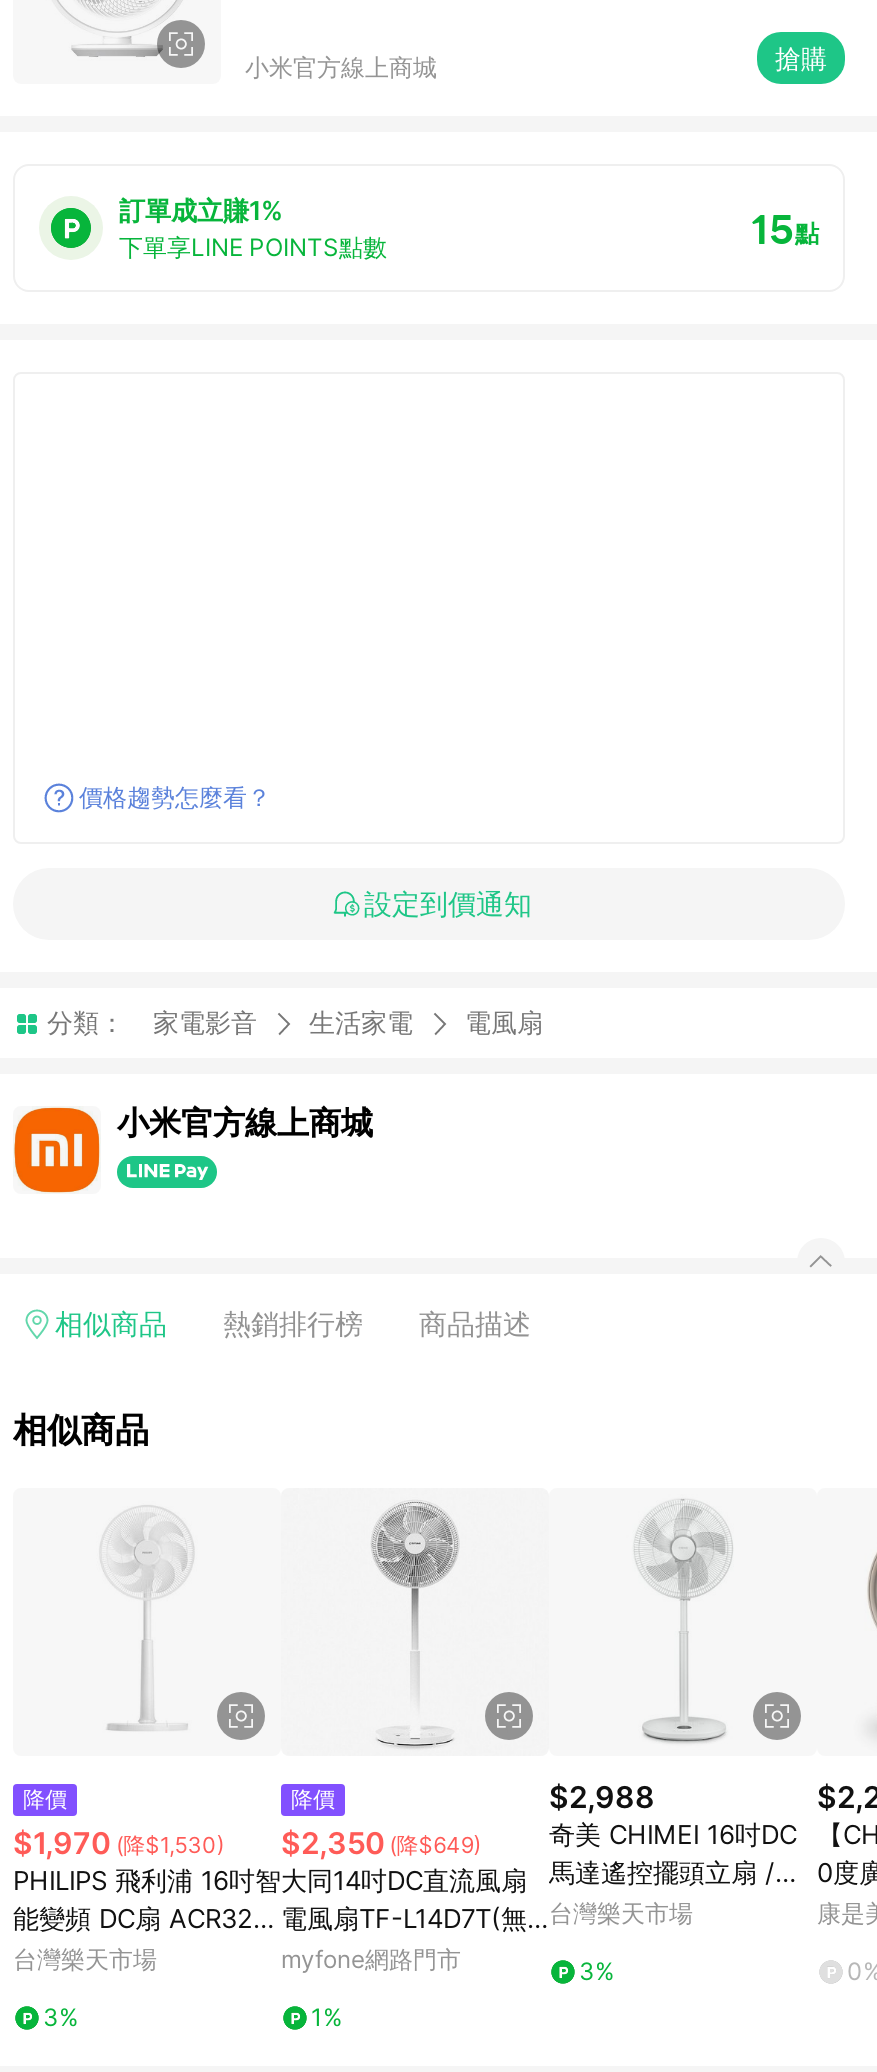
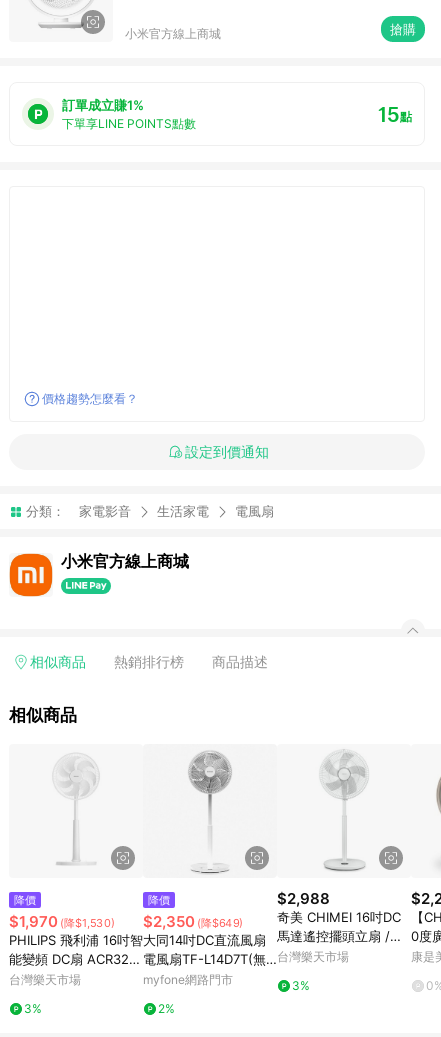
- 1%
+ 2%
